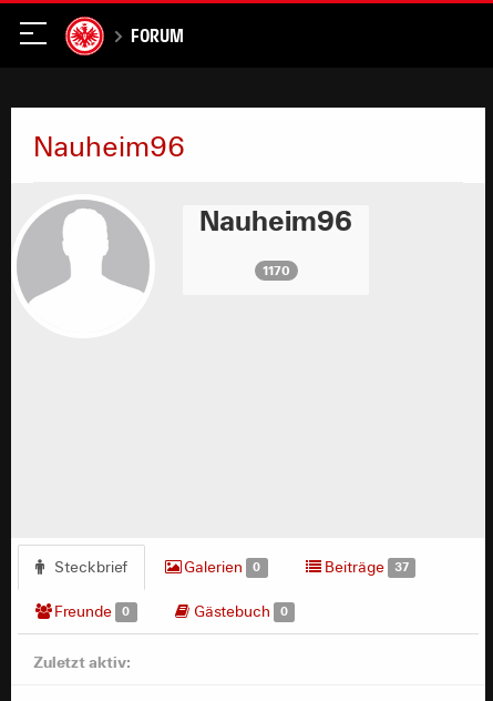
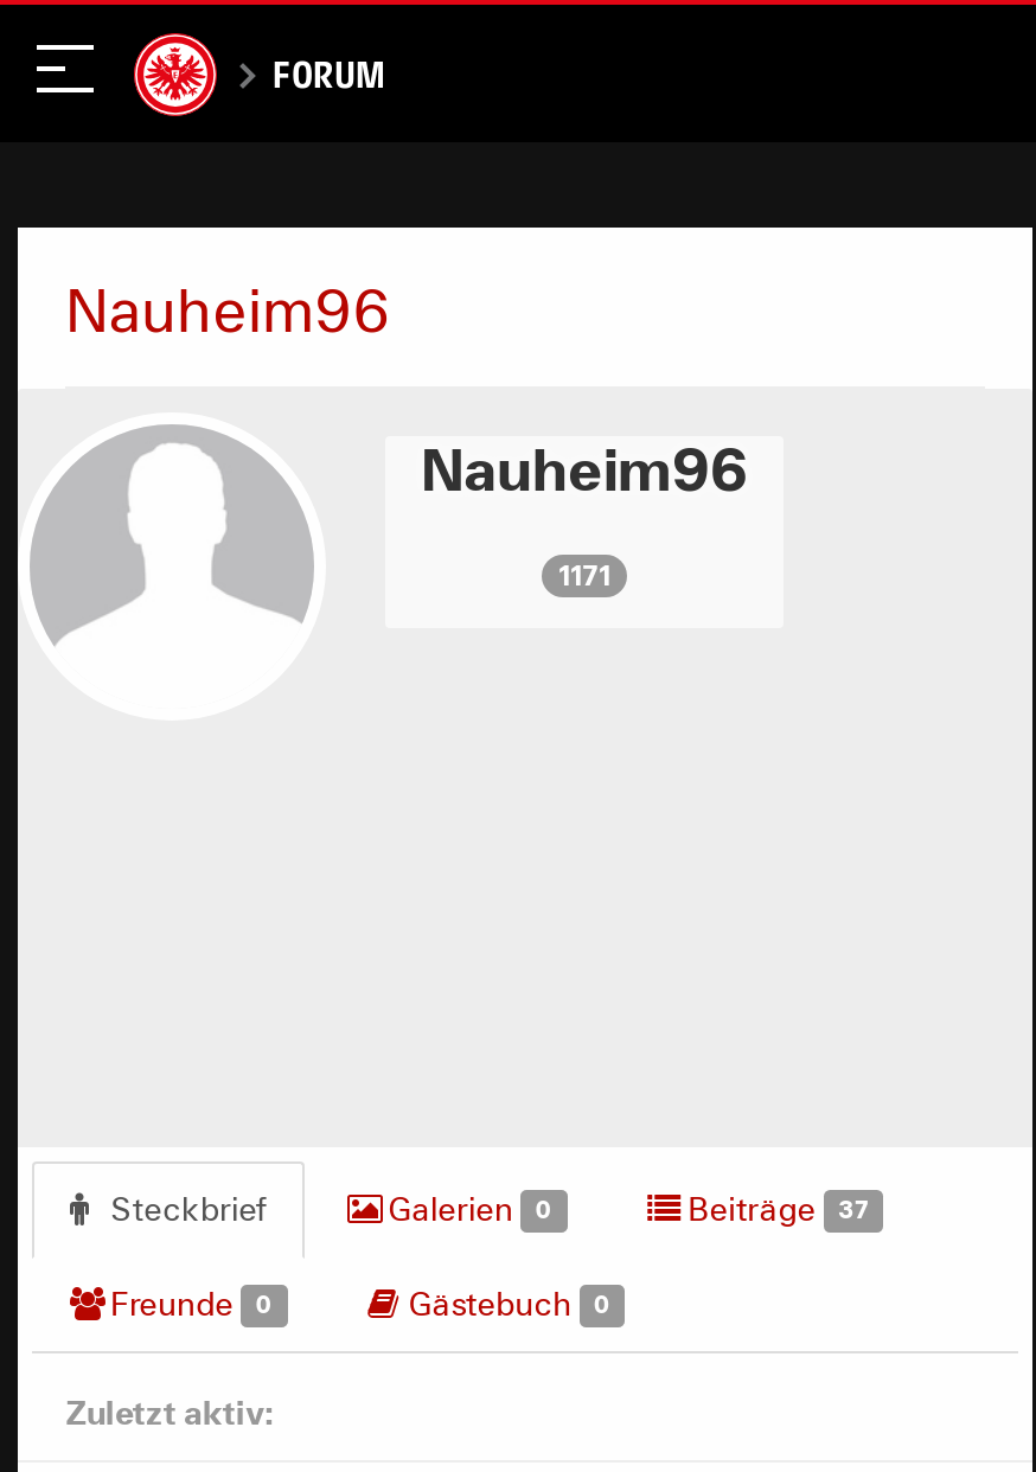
- 1170
+ 1171
